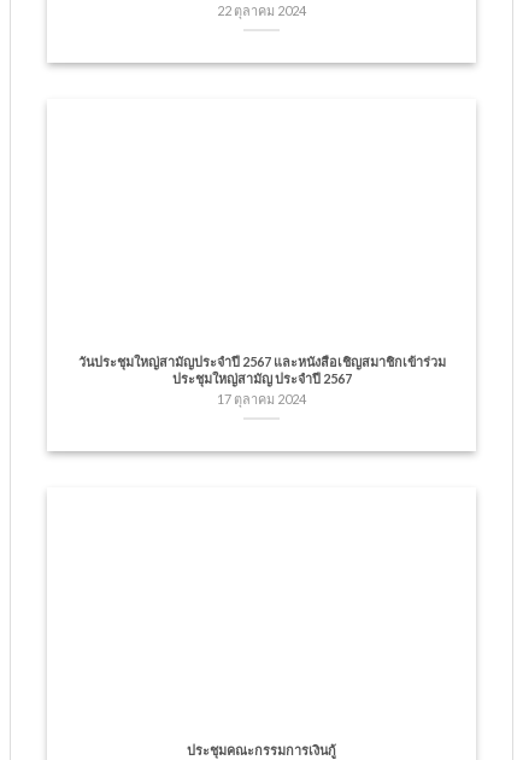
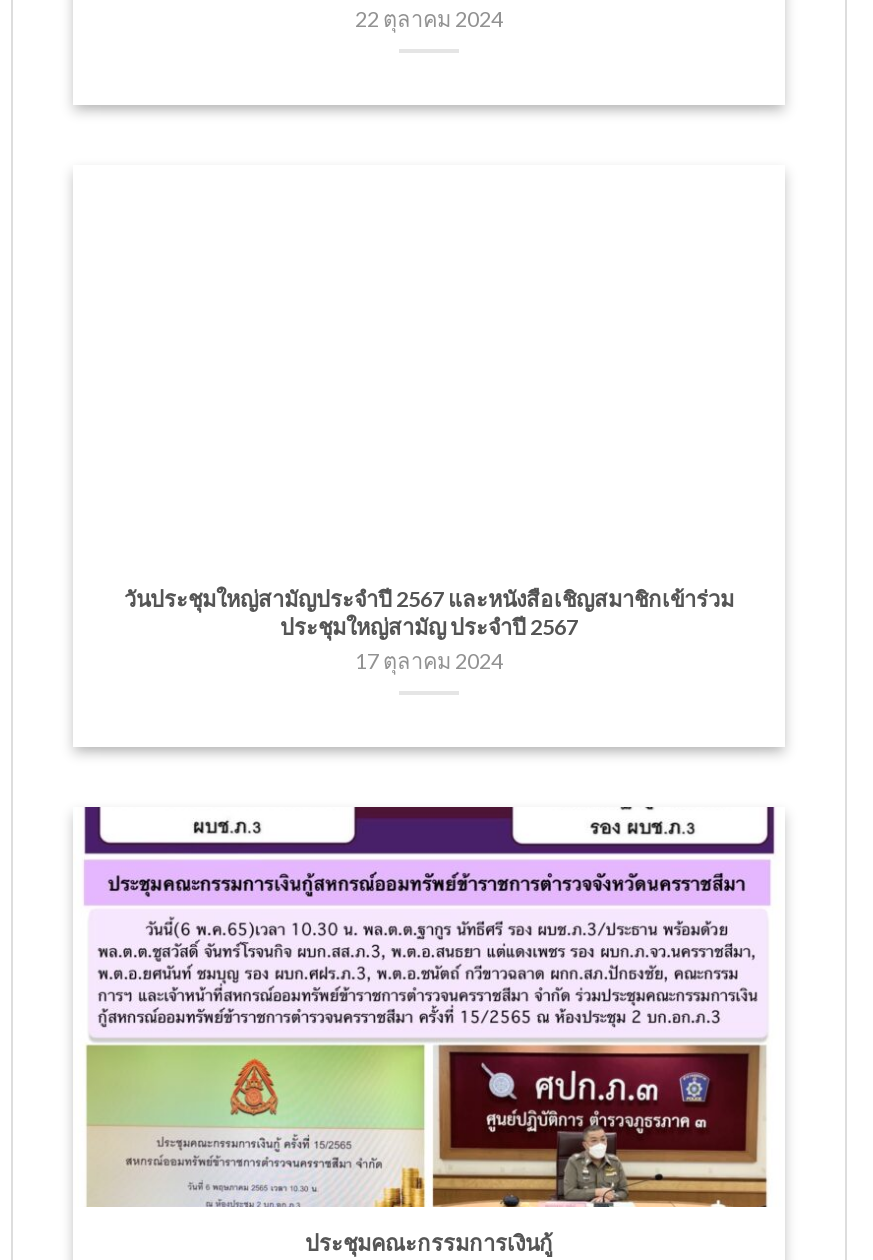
+ [image]
